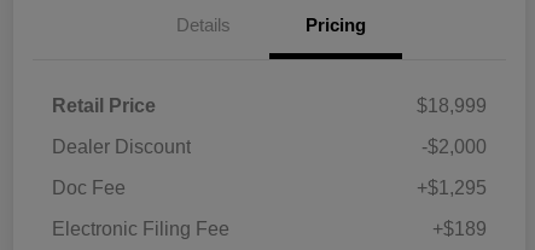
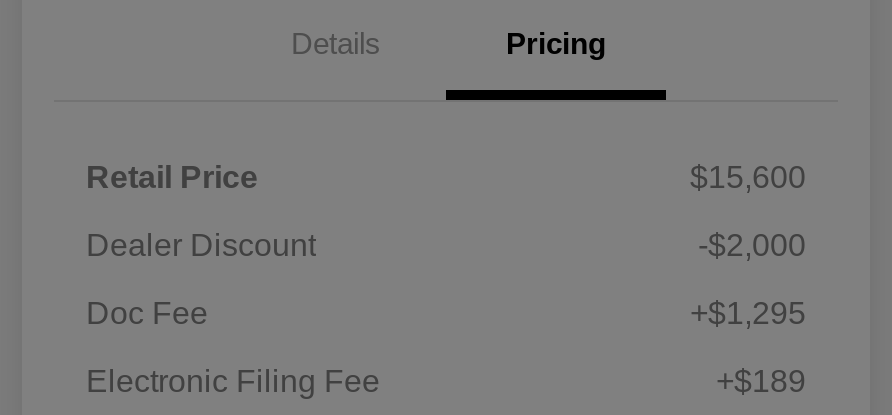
- $18,999
+ $15,600
